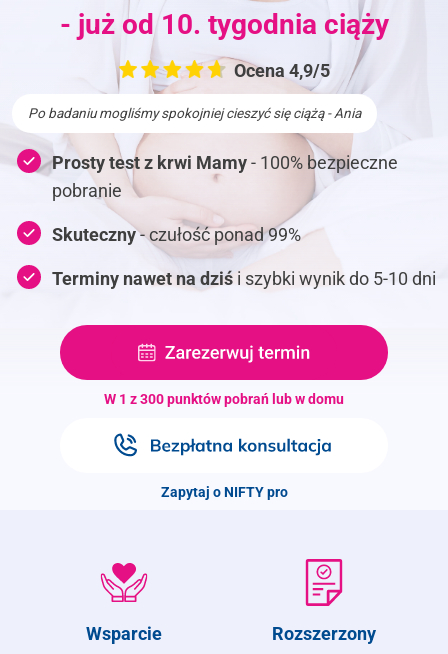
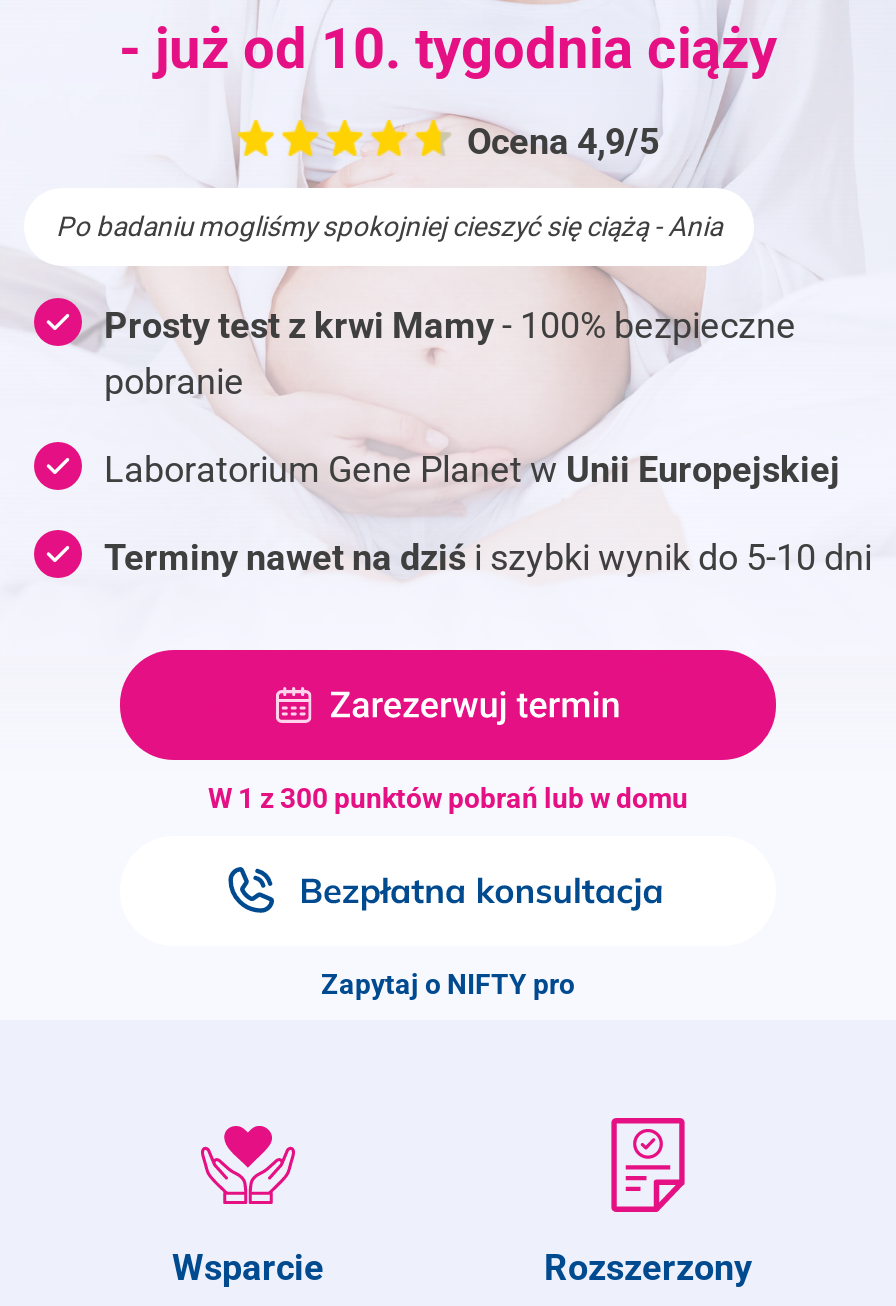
- Skuteczny - czułość ponad 99%
+ Laboratorium Gene Planet w Unii Europejskiej
